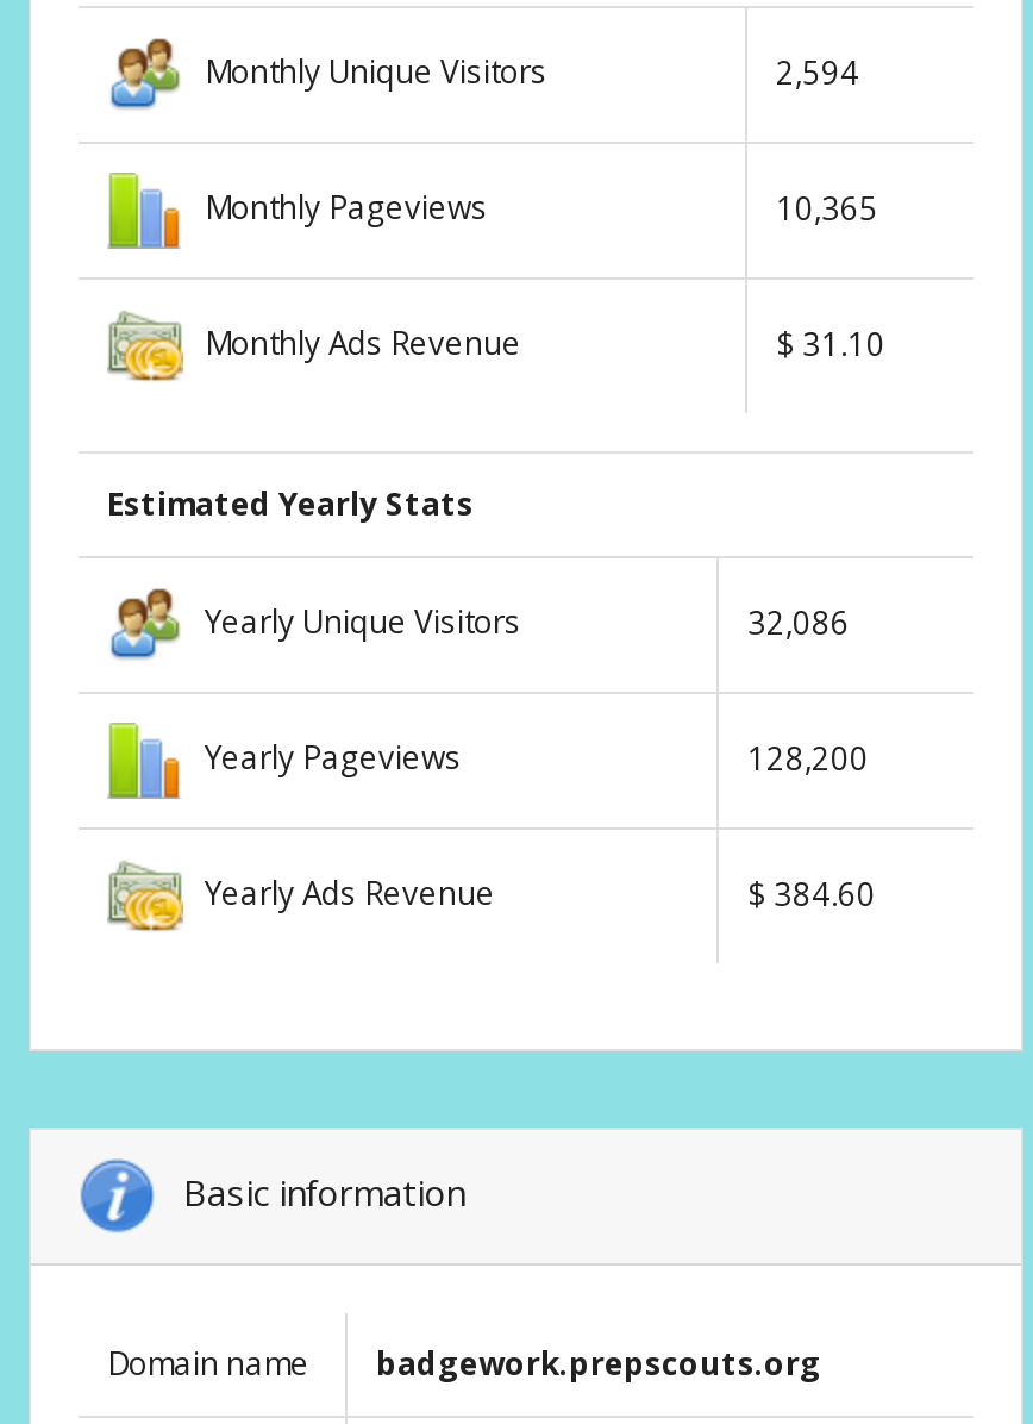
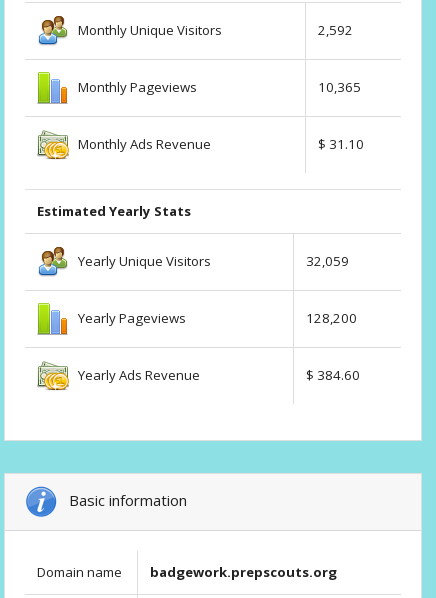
- 2,594
+ 2,592

- 32,086
+ 32,059
